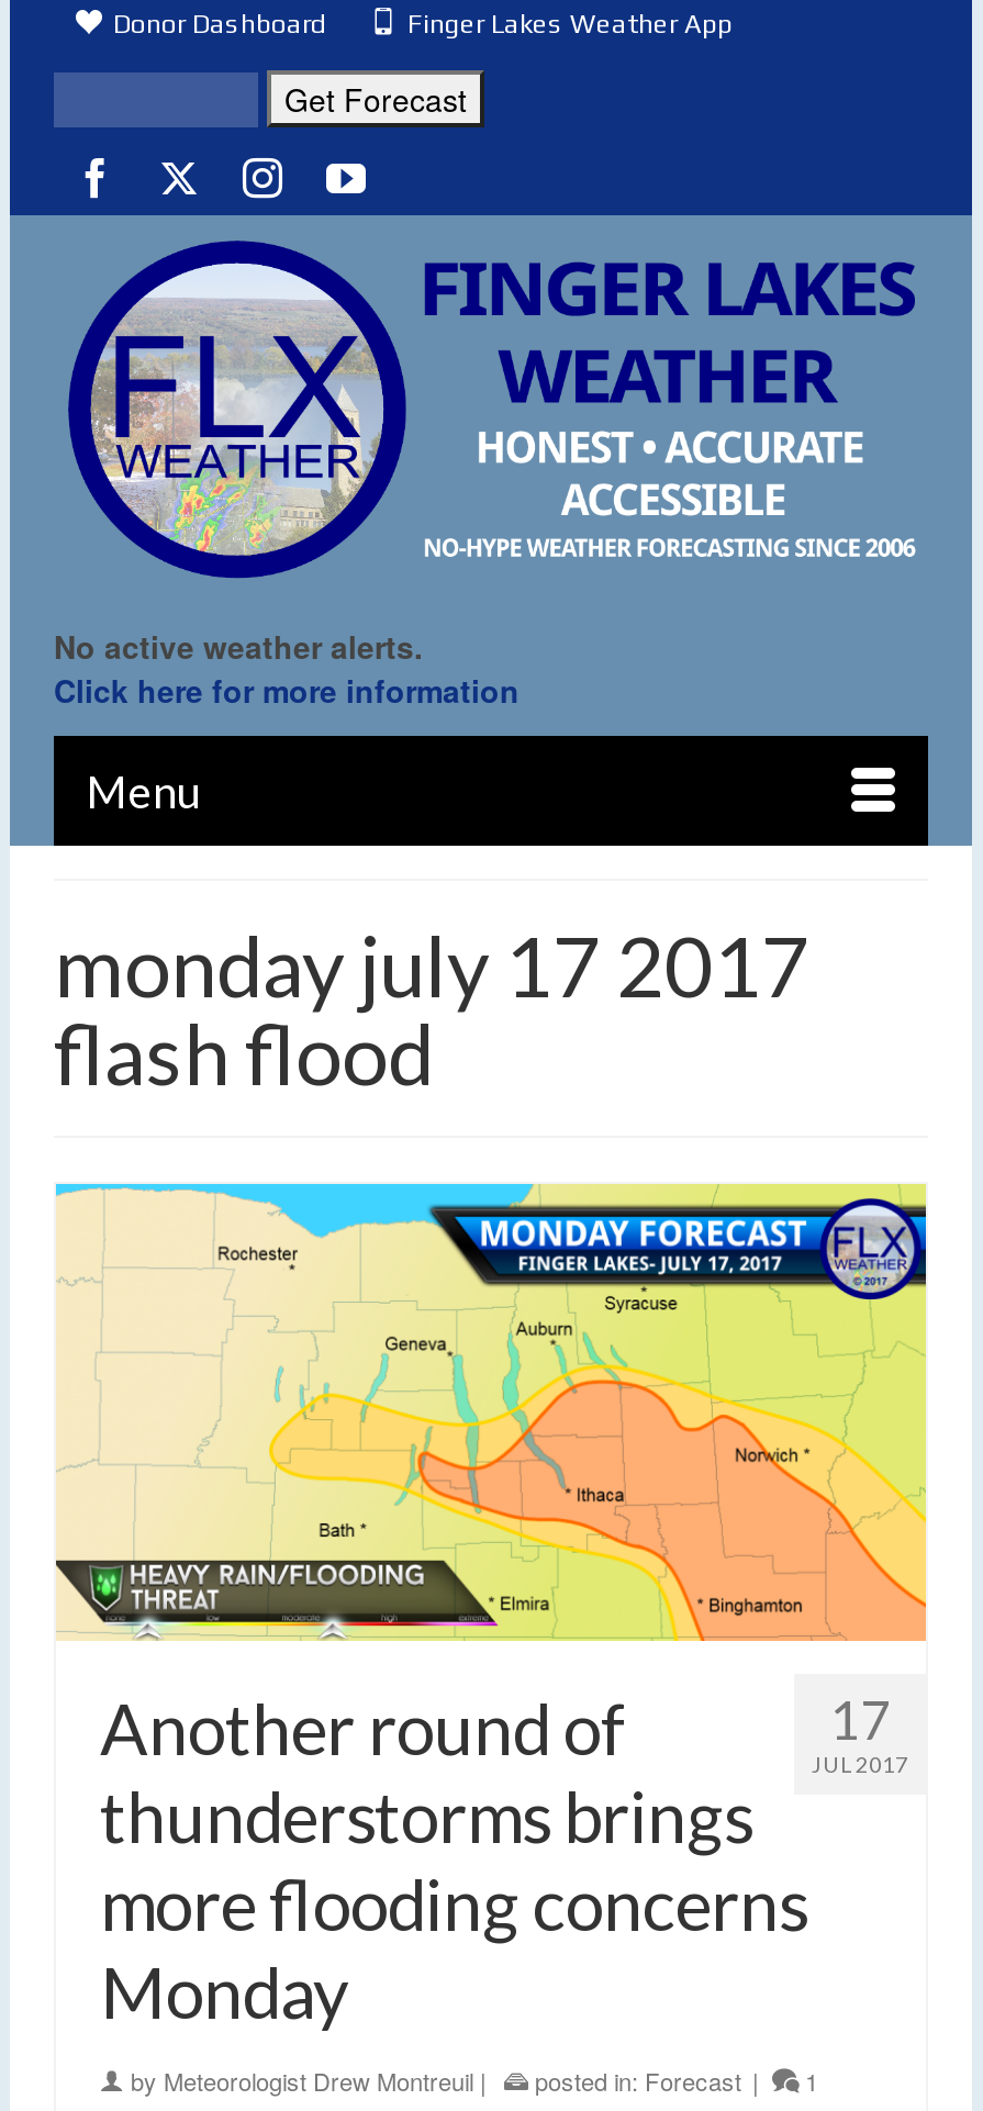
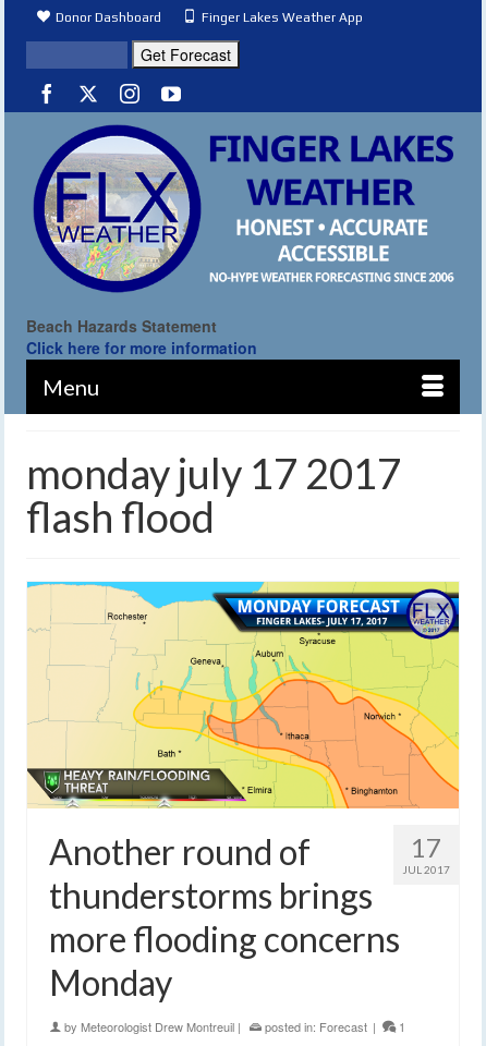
- No active weather alerts.
+ Beach Hazards Statement
